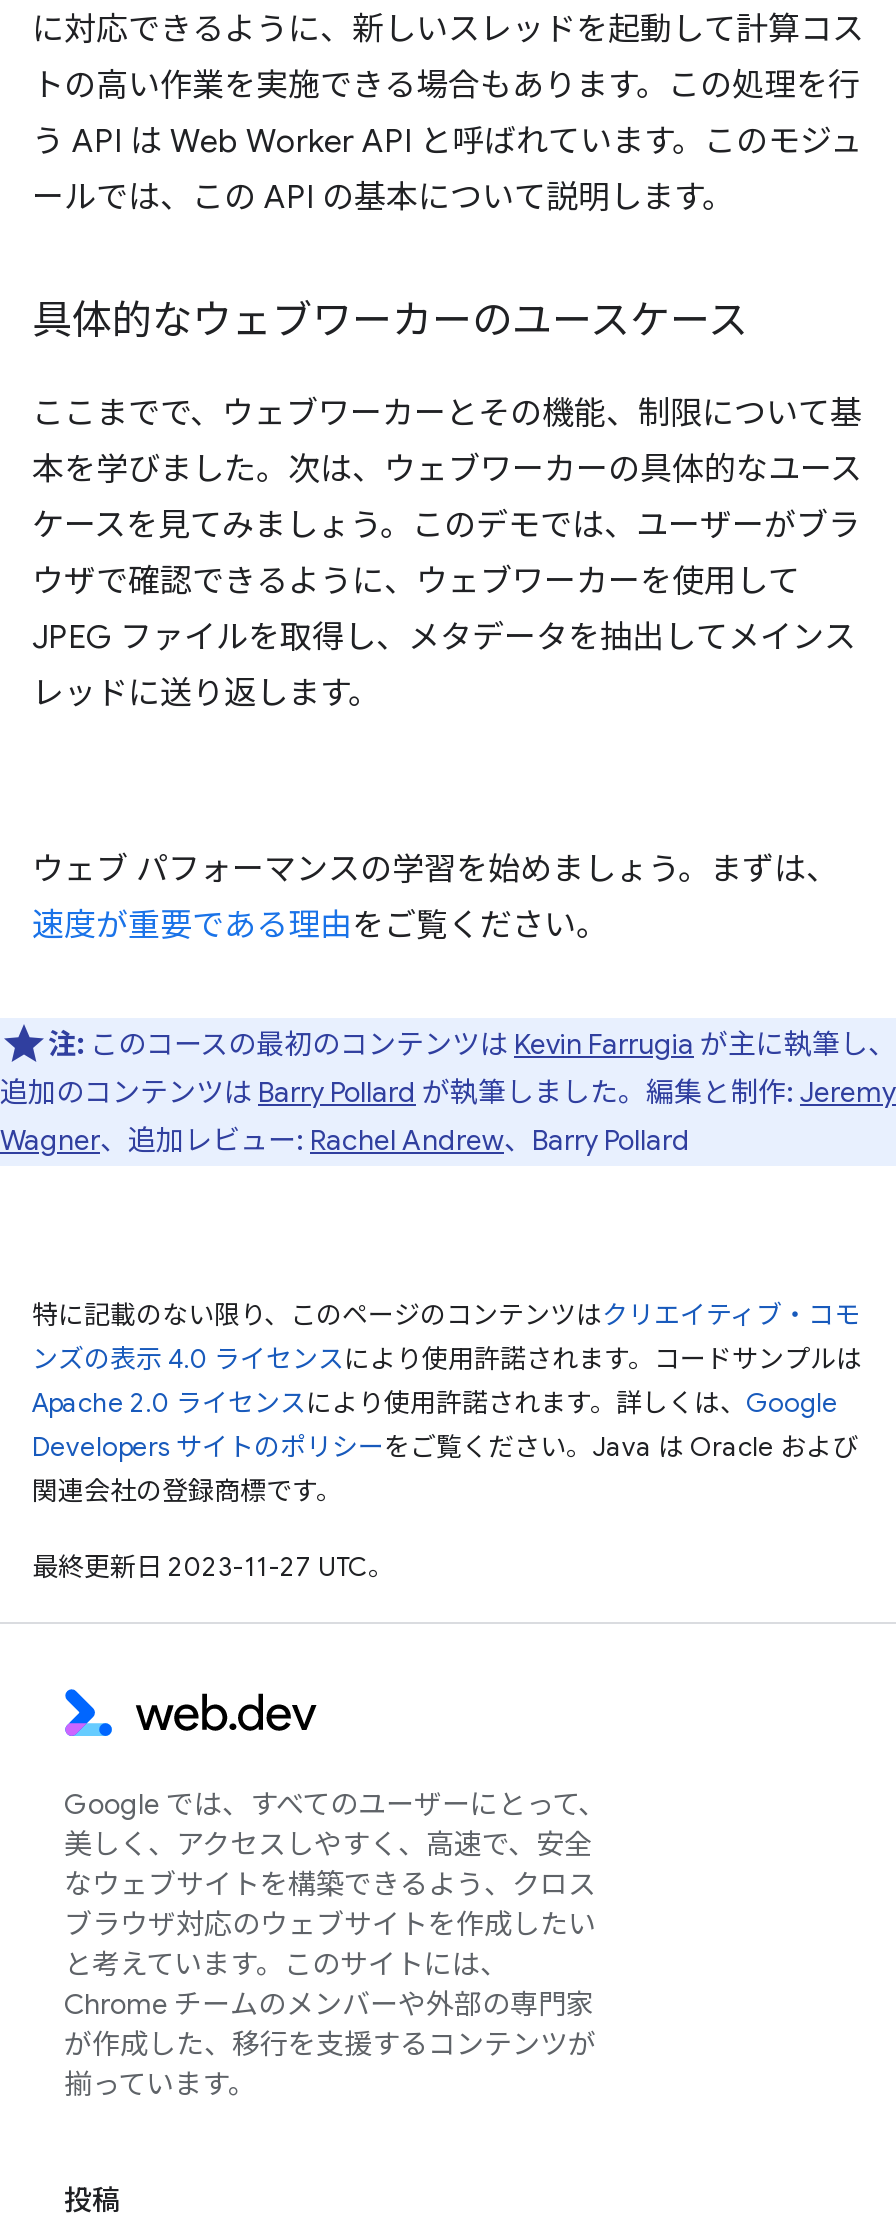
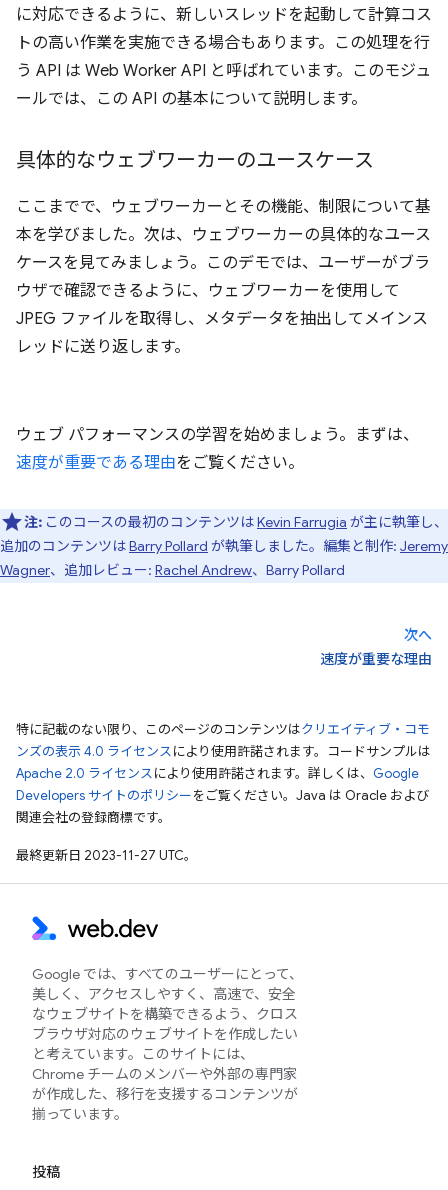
+ 次へ
+ 速度が重要な理由
